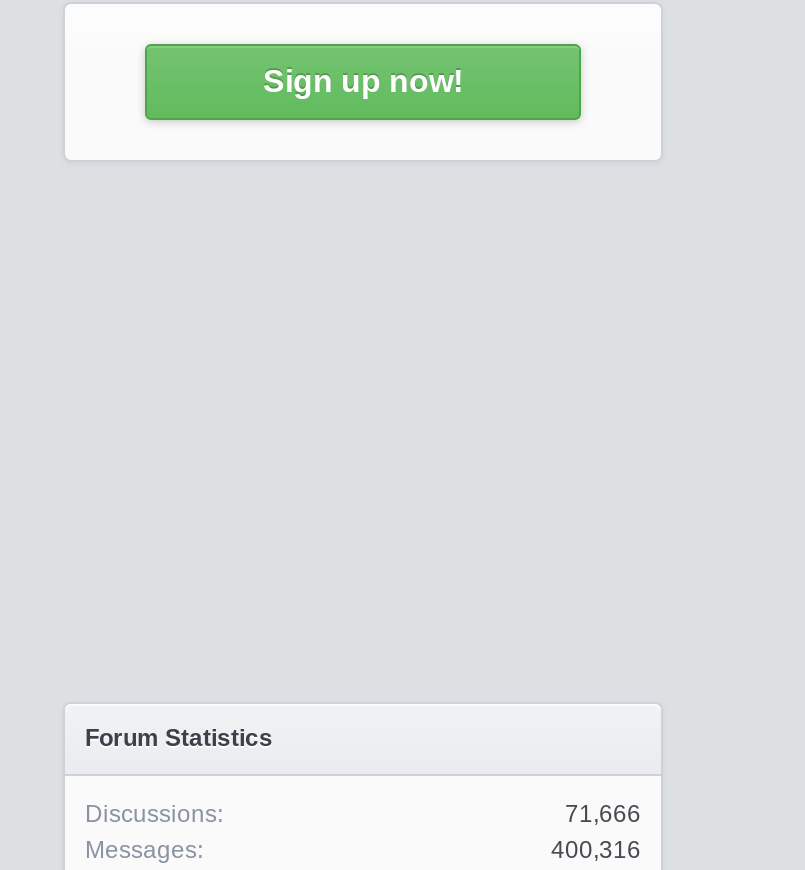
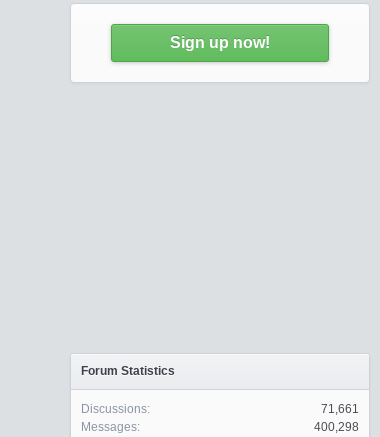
- 71,666
+ 71,661

- 400,316
+ 400,298
